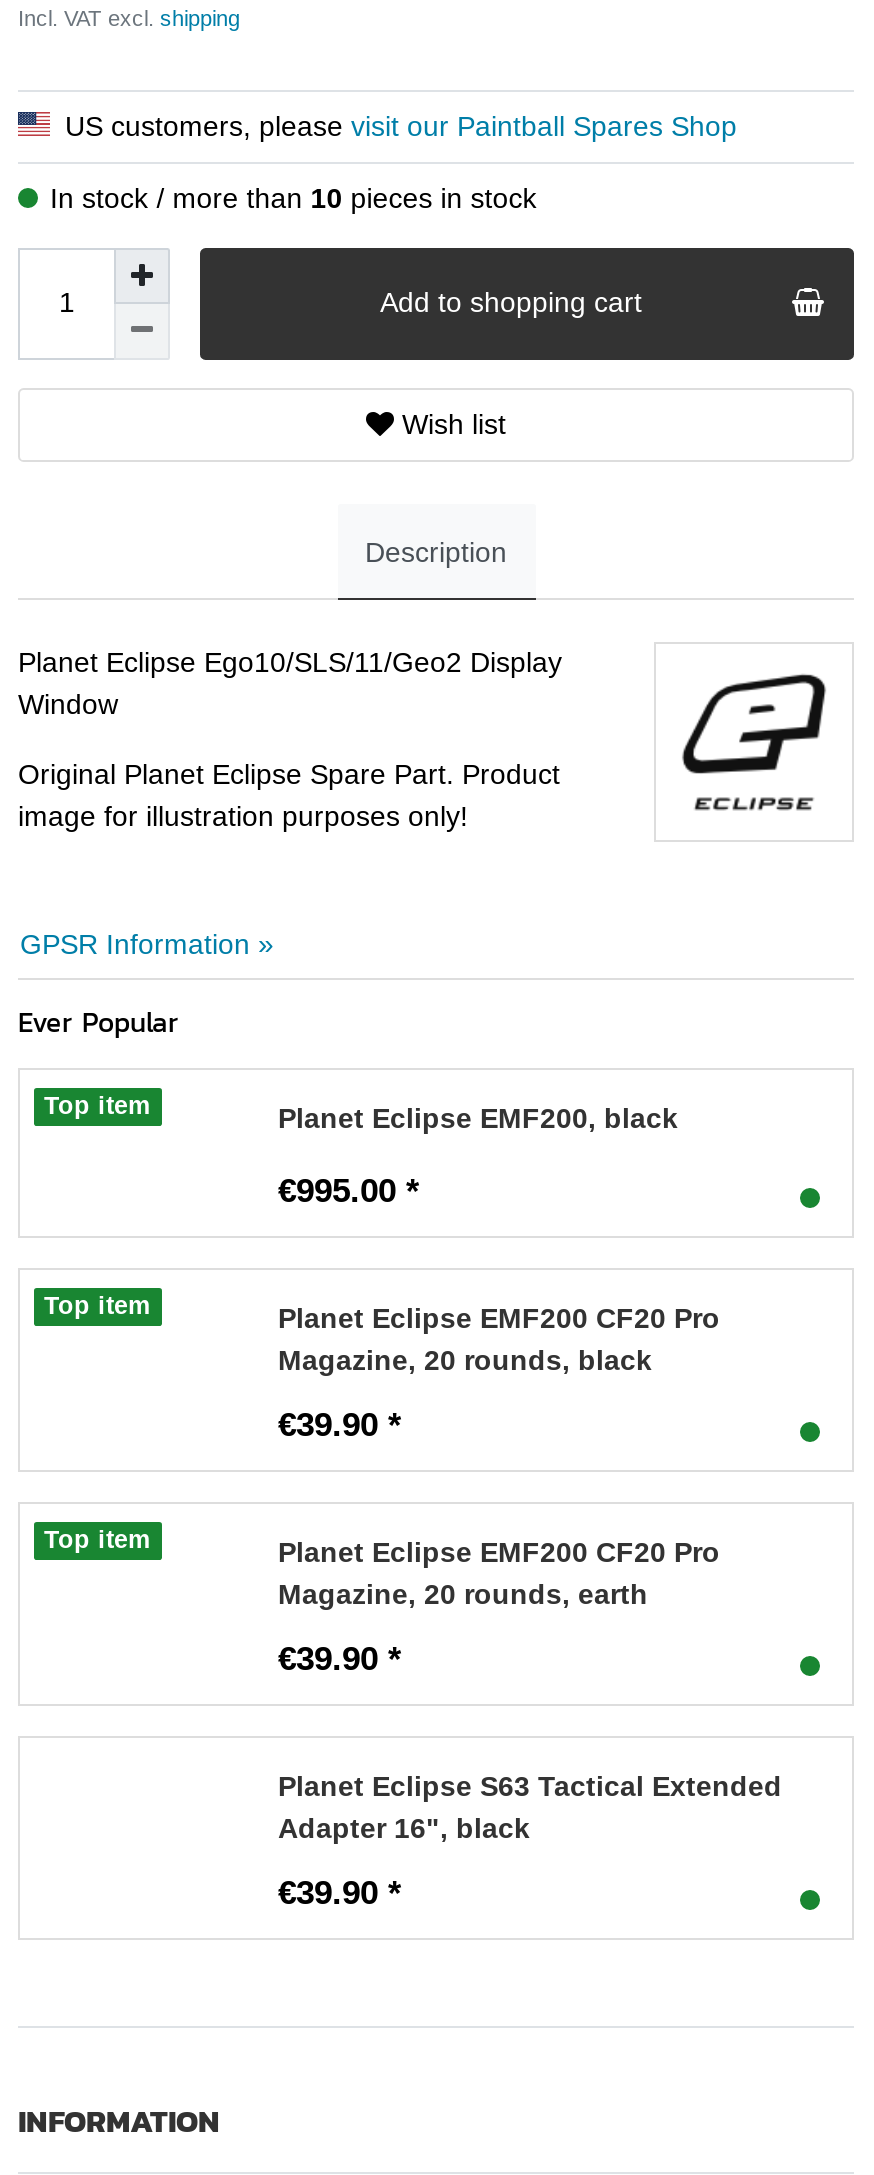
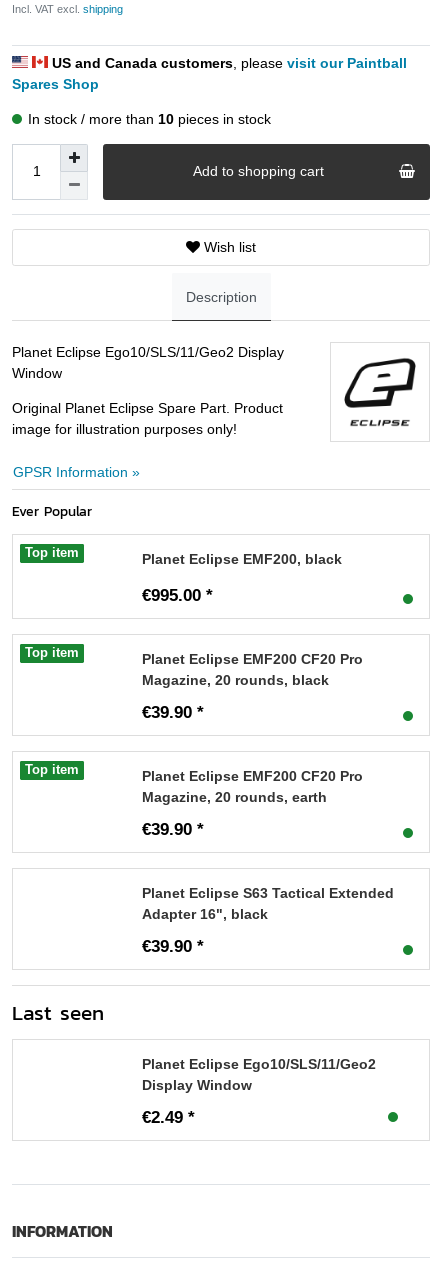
- US customers, please visit our Paintball Spares Shop
+ US and Canada customers, please visit our Paintball
+ Spares Shop

+ Last seen
+ Planet Eclipse Ego10/SLS/11/Geo2
+ Display Window
+ €2.49 *
